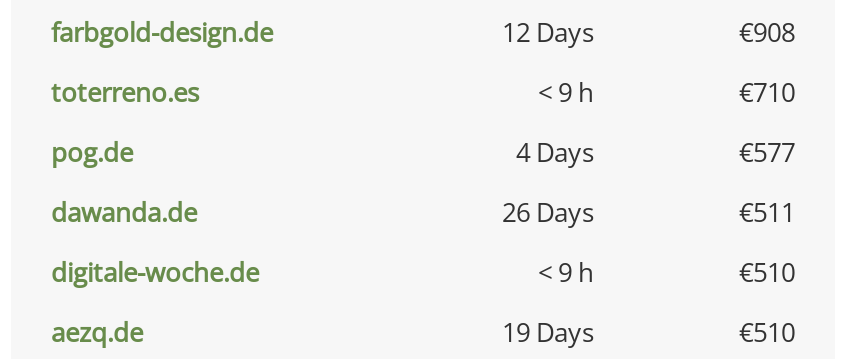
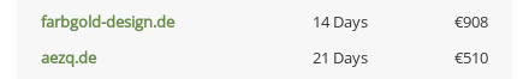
- 12 Days
+ 14 Days

- toterreno.es
- < 9 h
- €710
- pog.de
- 4 Days
- €577
- dawanda.de
- 26 Days
- €511
- digitale-woche.de
- < 9 h
- €510

- 19 Days
+ 21 Days
